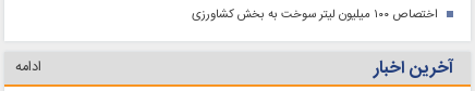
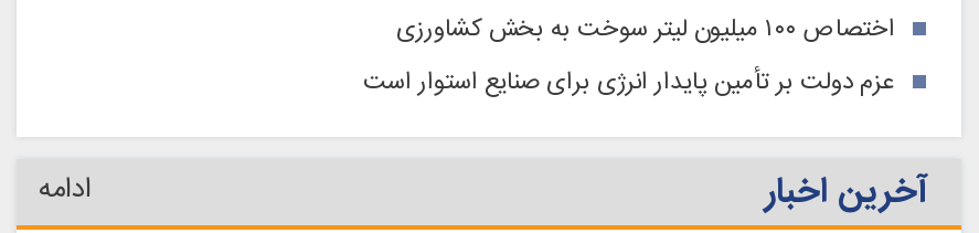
+ عزم دولت بر تأمین پایدار انرژی برای صنایع استوار است
